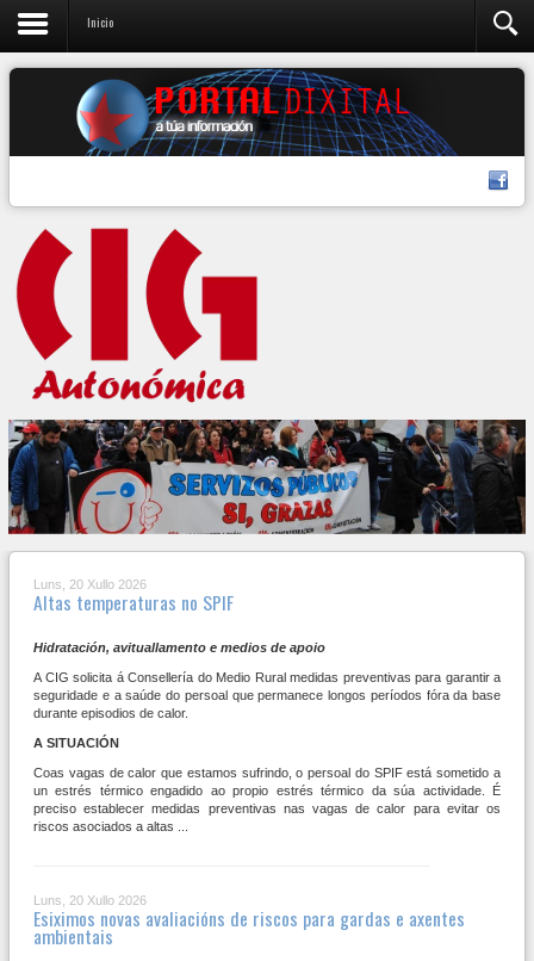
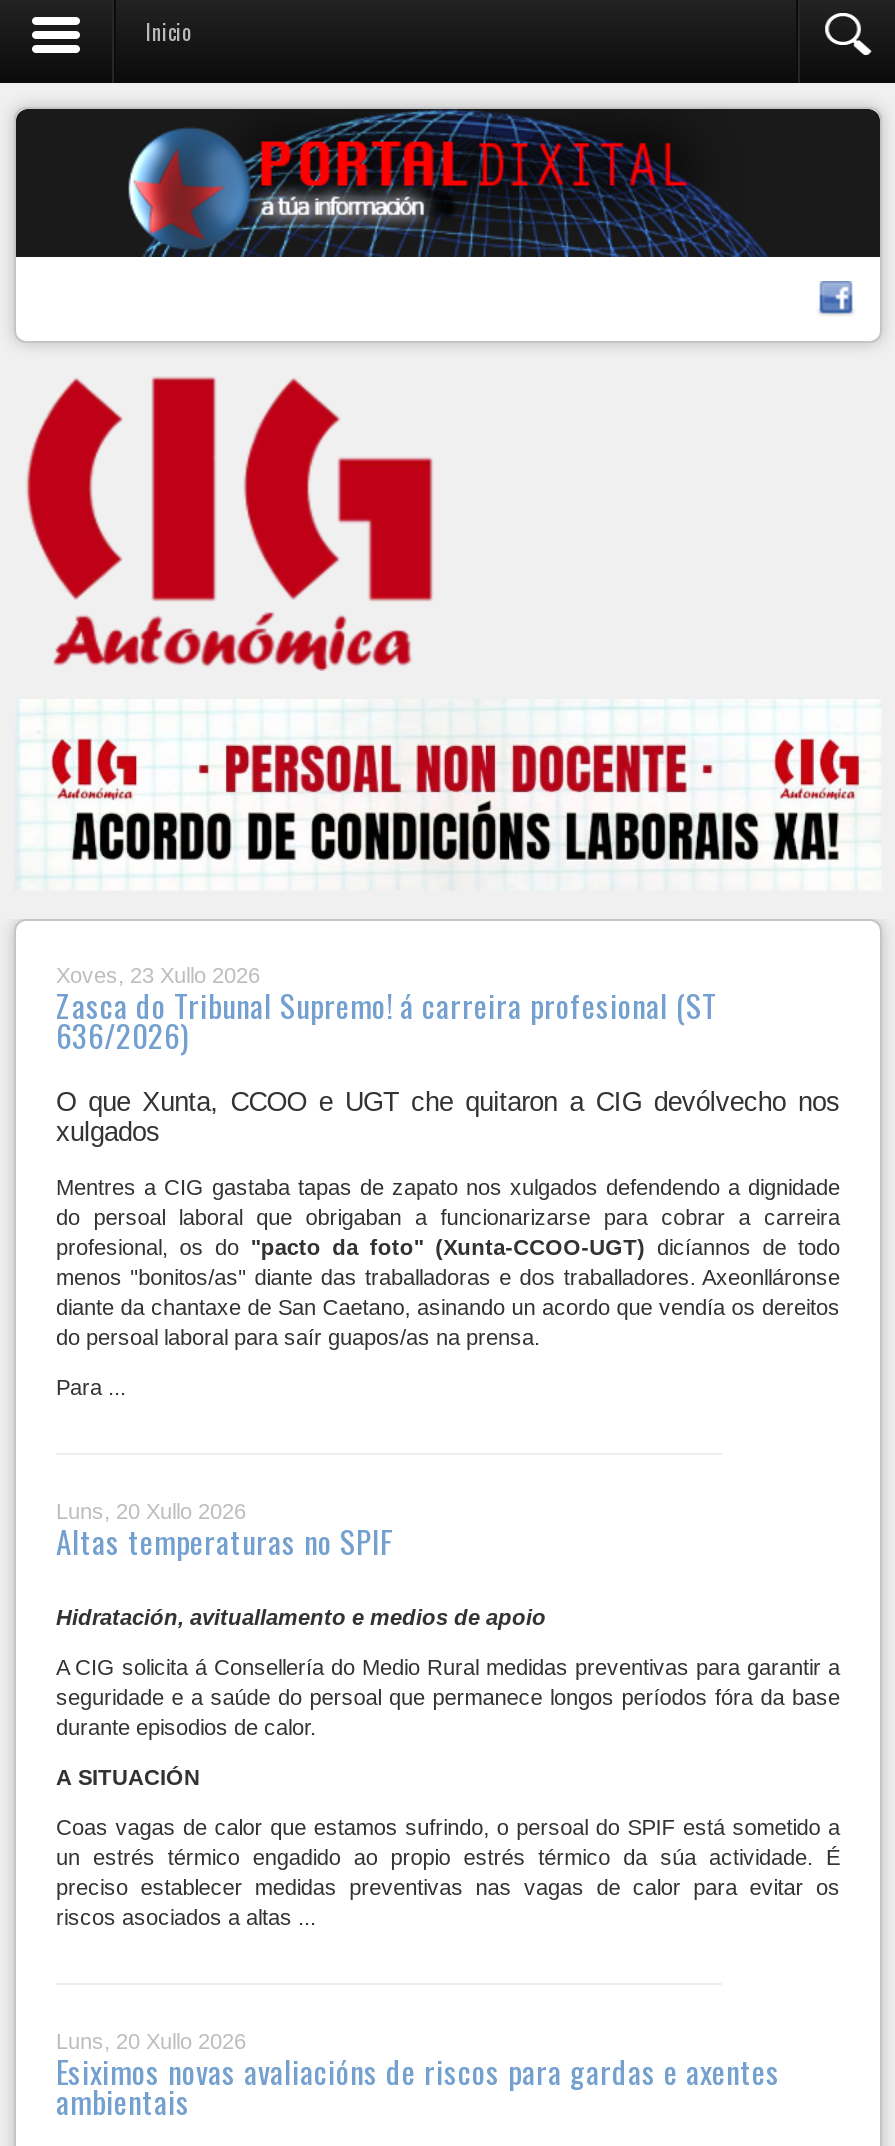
+ Xoves, 23 Xullo 2026
+ Zasca do Tribunal Supremo! á carreira profesional (ST
+ 636/2026)
+ O que Xunta, CCOO e UGT che quitaron a CIG devólvecho nos
+ xulgados
+ Mentres a CIG gastaba tapas de zapato nos xulgados defendendo a dignidade
+ do persoal laboral que obrigaban a funcionarizarse para cobrar a carreira
+ profesional, os do "pacto da foto" (Xunta-CCOO-UGT) dicíannos de todo
+ menos "bonitos/as" diante das traballadoras e dos traballadores. Axeonlláronse
+ diante da chantaxe de San Caetano, asinando un acordo que vendía os dereitos
+ do persoal laboral para saír guapos/as na prensa.
+ Para ...

- [image]
+ [image]
